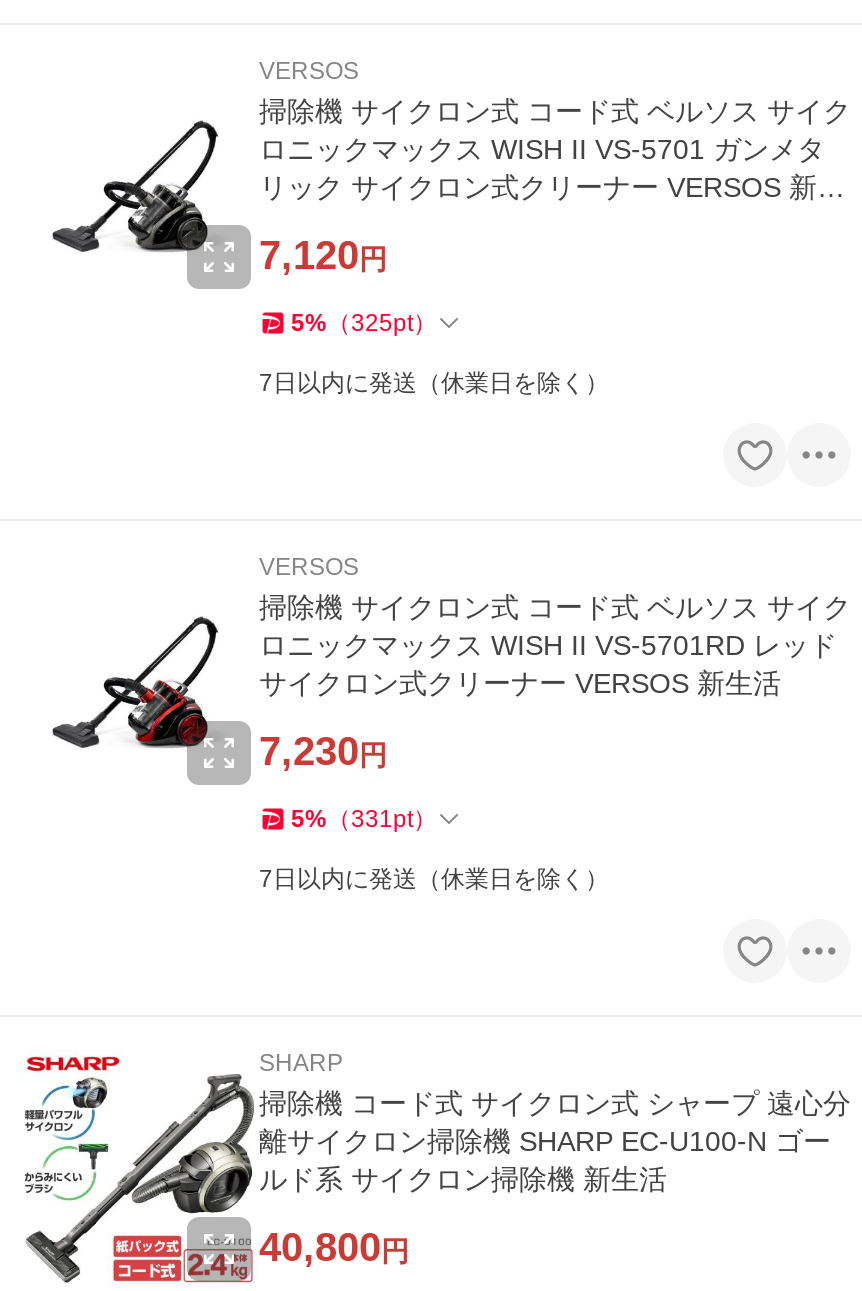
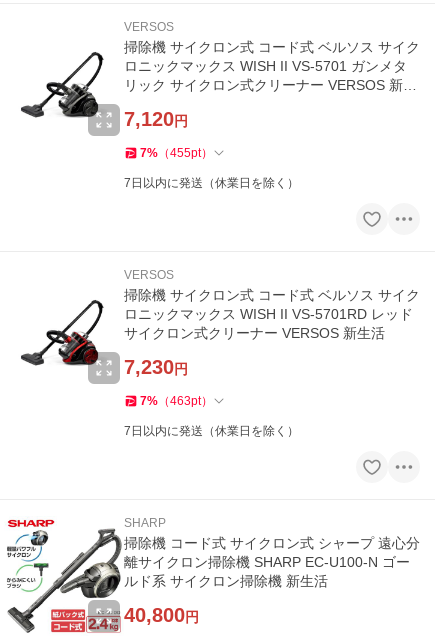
- 5%（325pt）
+ 7%（455pt）

- 5%（331pt）
+ 7%（463pt）
